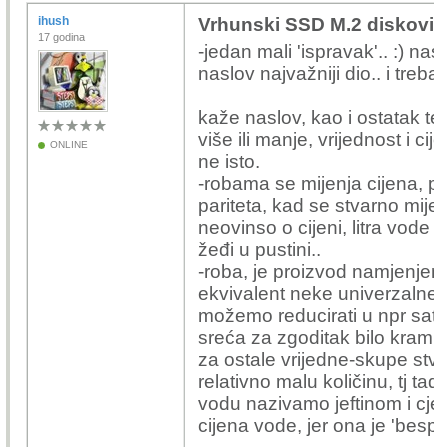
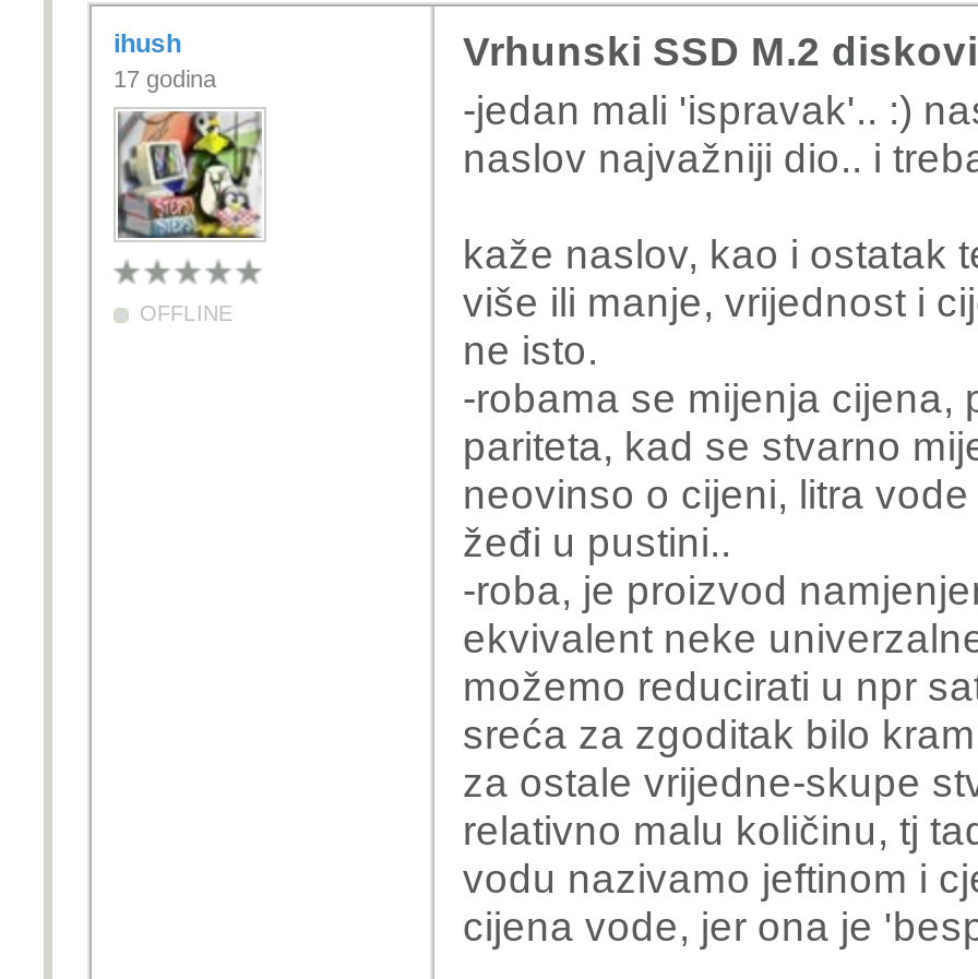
- ONLINE
+ OFFLINE
